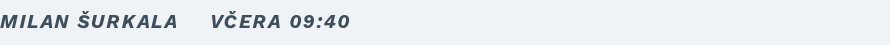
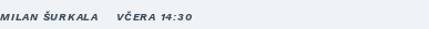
- MILAN ŠURKALA VČERA 09:40
+ MILAN ŠURKALA VČERA 14:30
